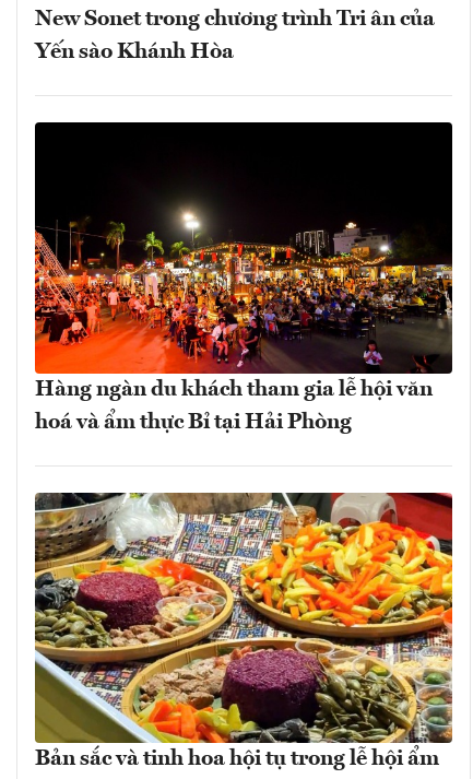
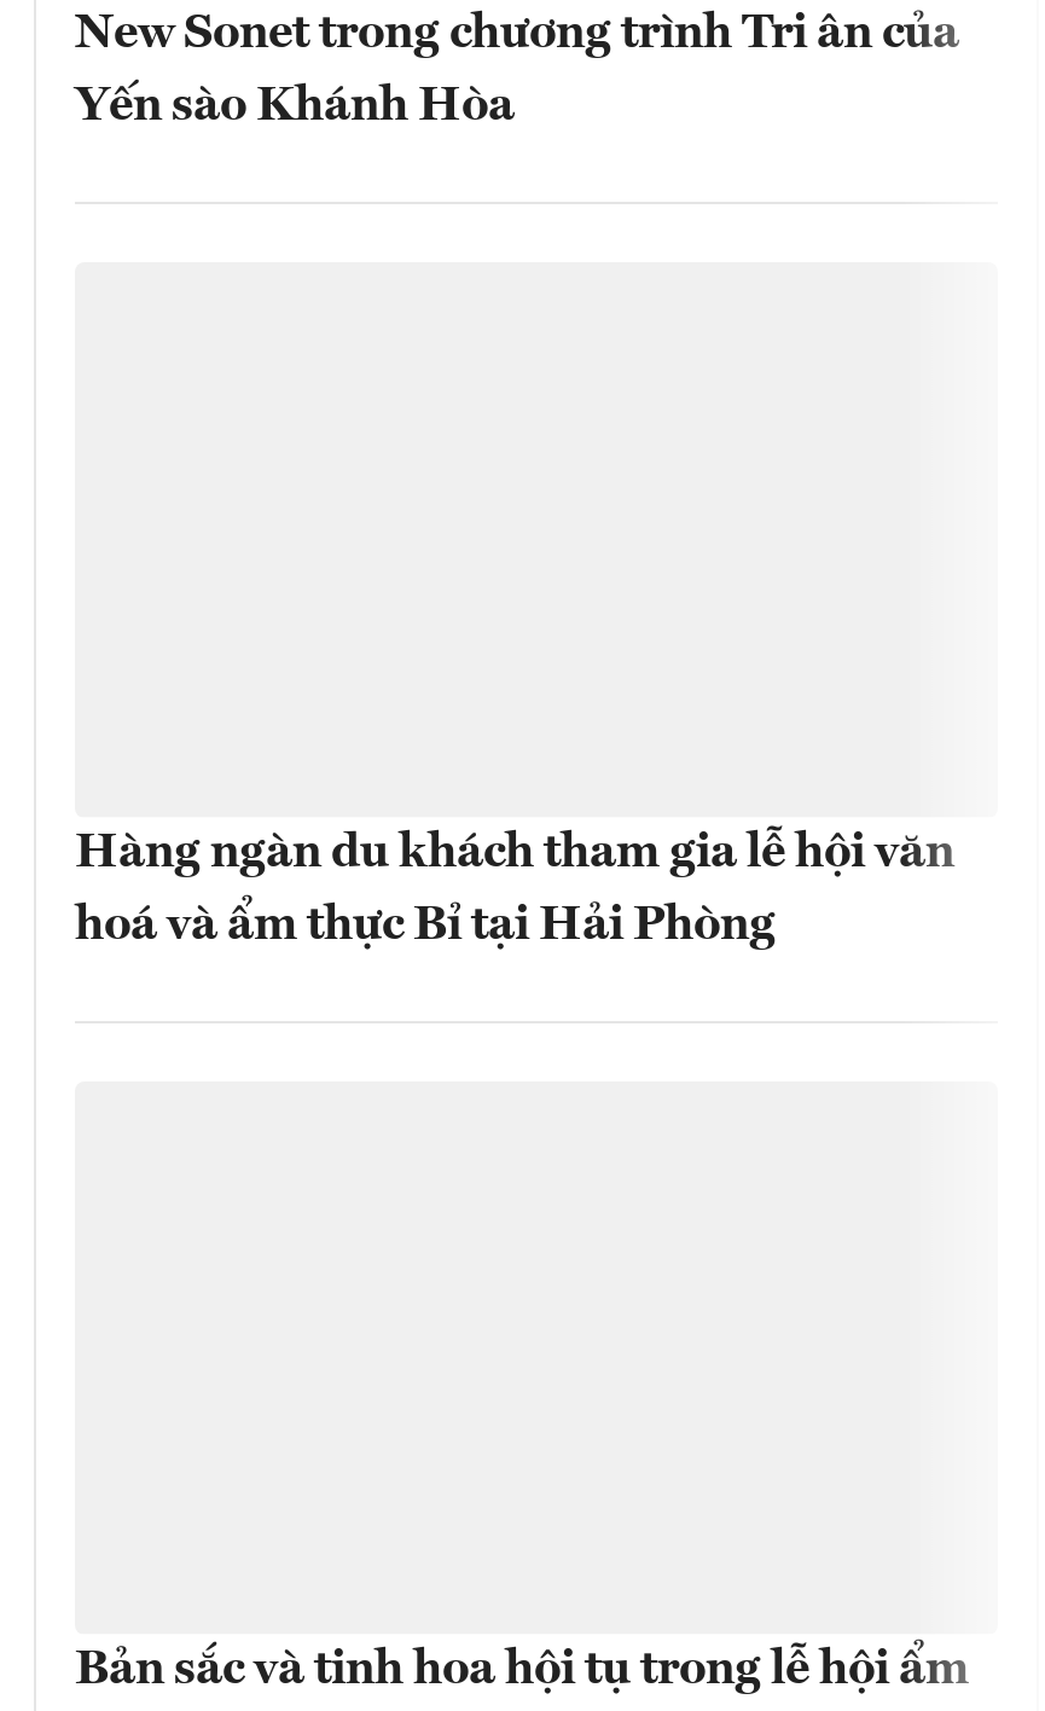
- [image]

- [image]
